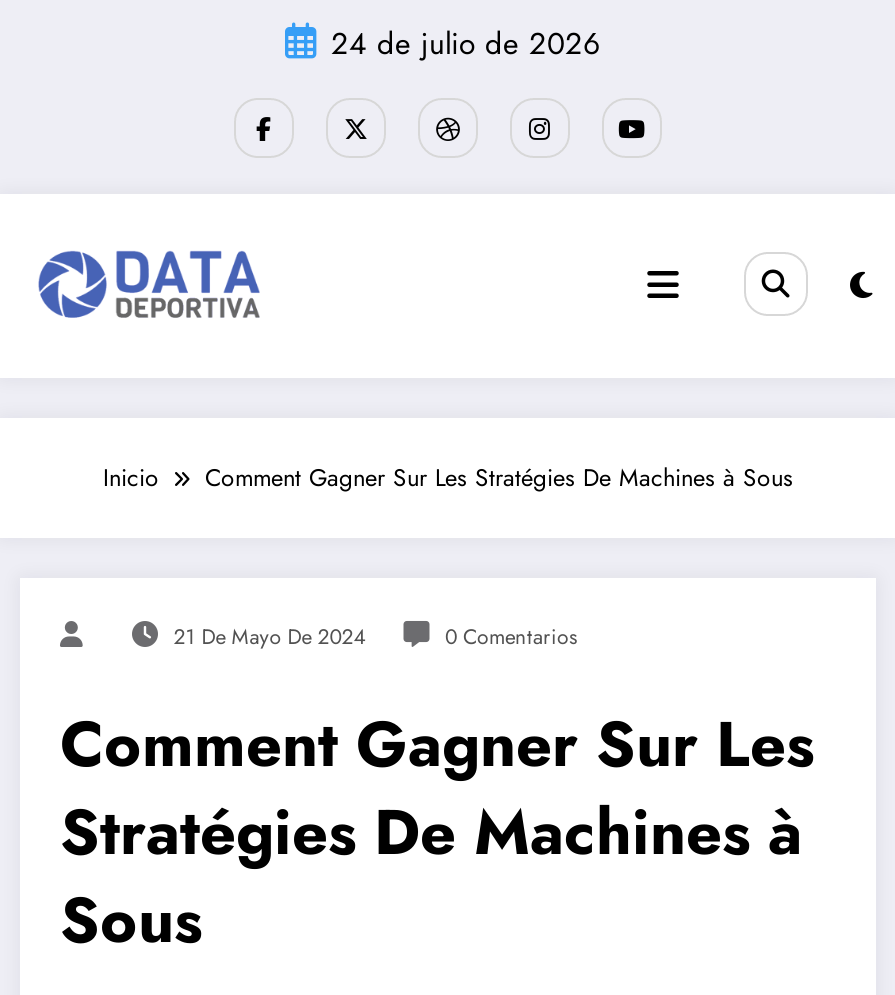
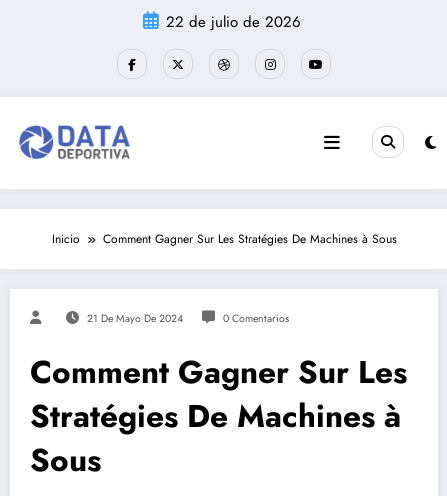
- 24 de julio de 2026
+ 22 de julio de 2026
